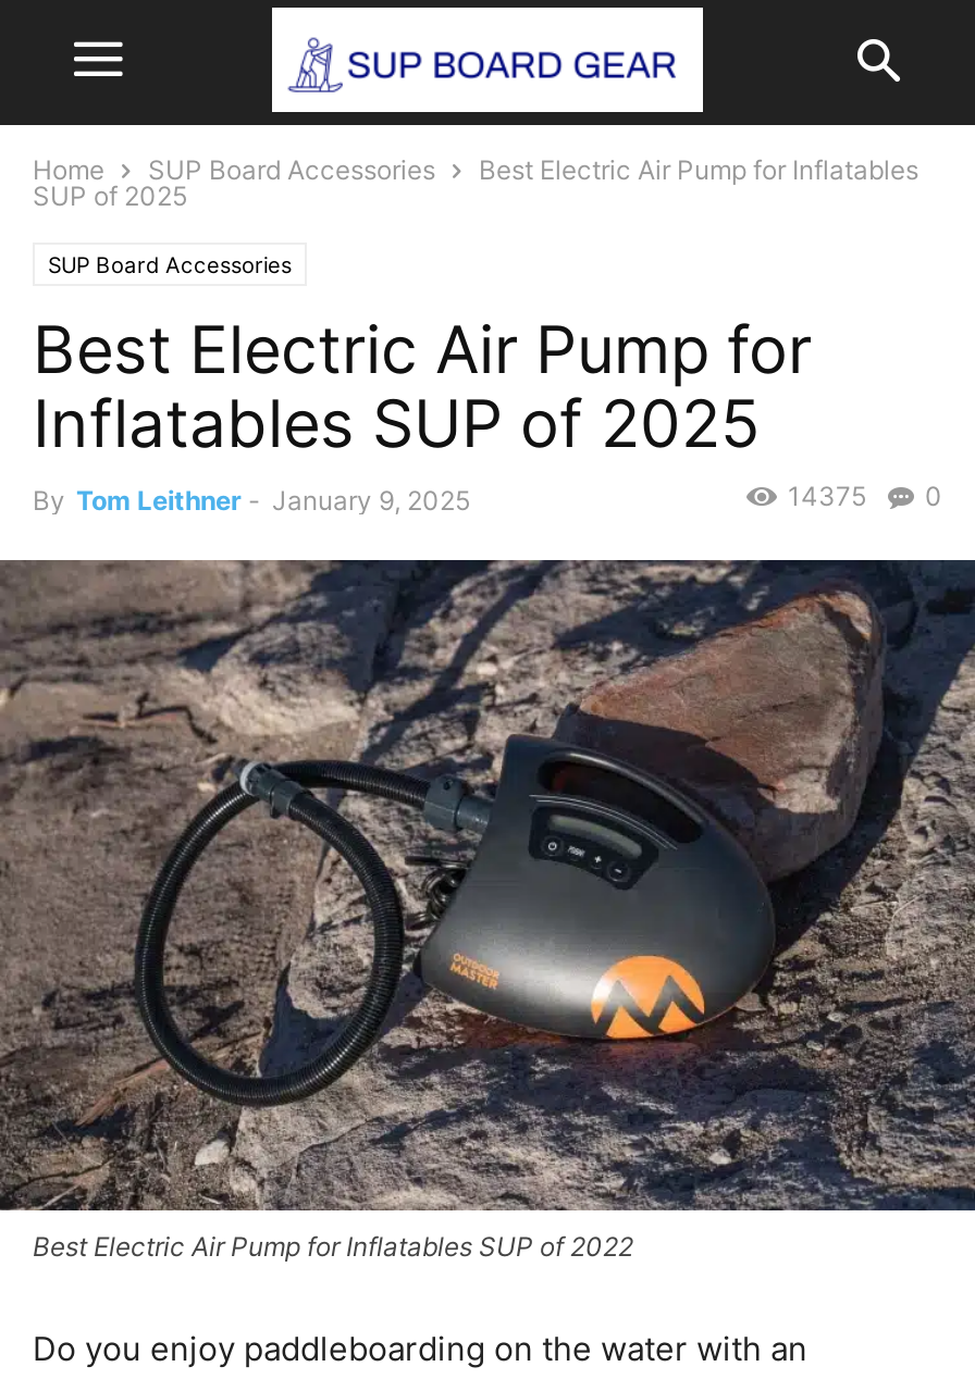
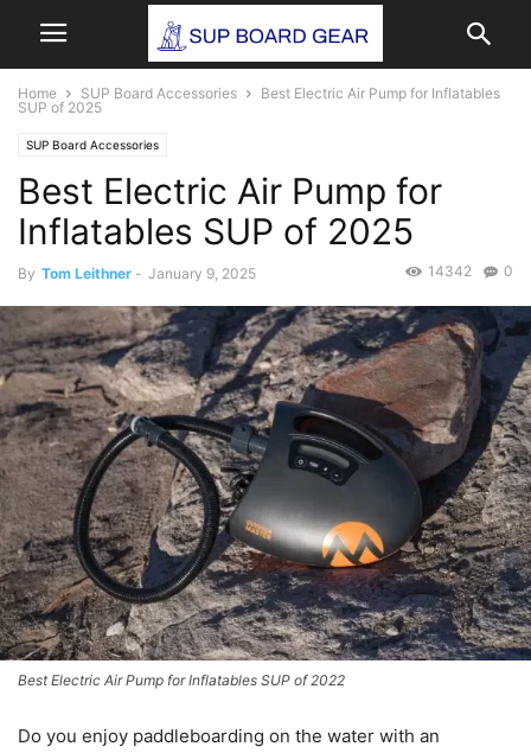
- 14375 0
+ 14342 0
